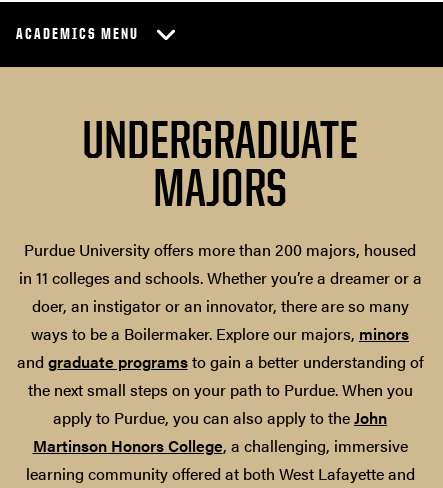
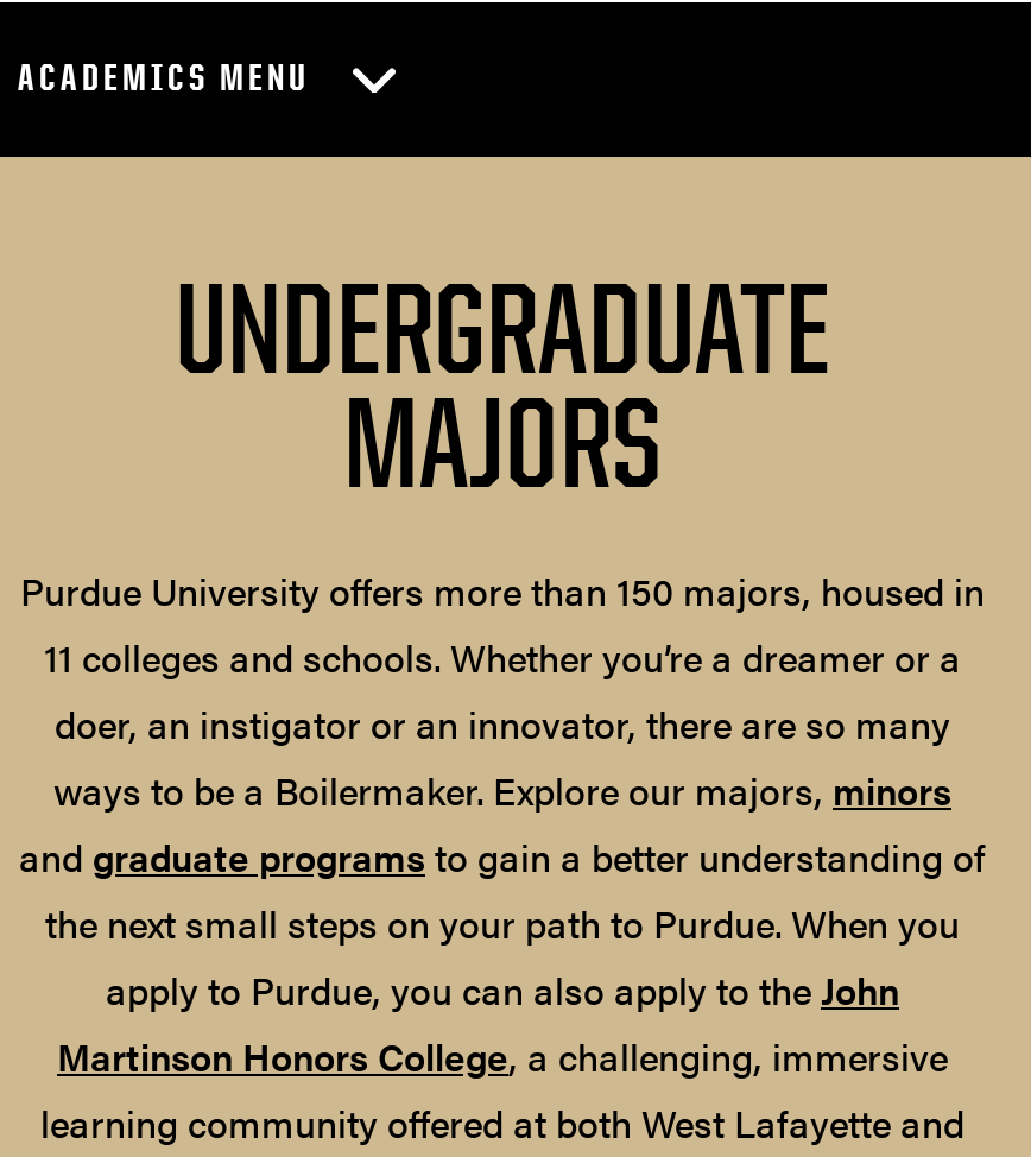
- Purdue University offers more than 200 majors, housed
- in 11 colleges and schools. Whether you’re a dreamer or a
+ Purdue University offers more than 150 majors, housed in
+ 11 colleges and schools. Whether you’re a dreamer or a
